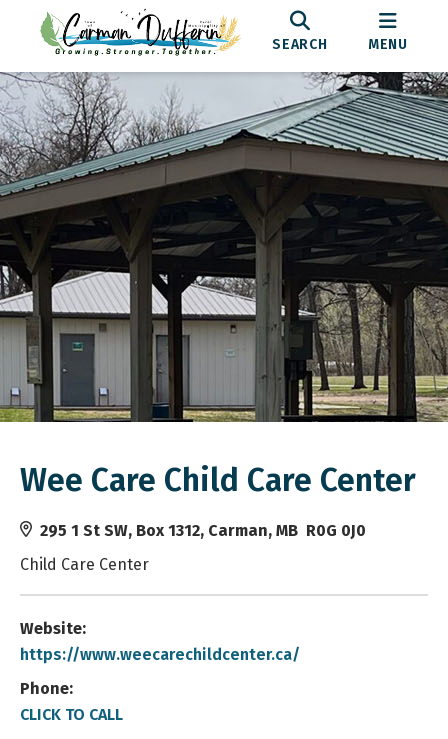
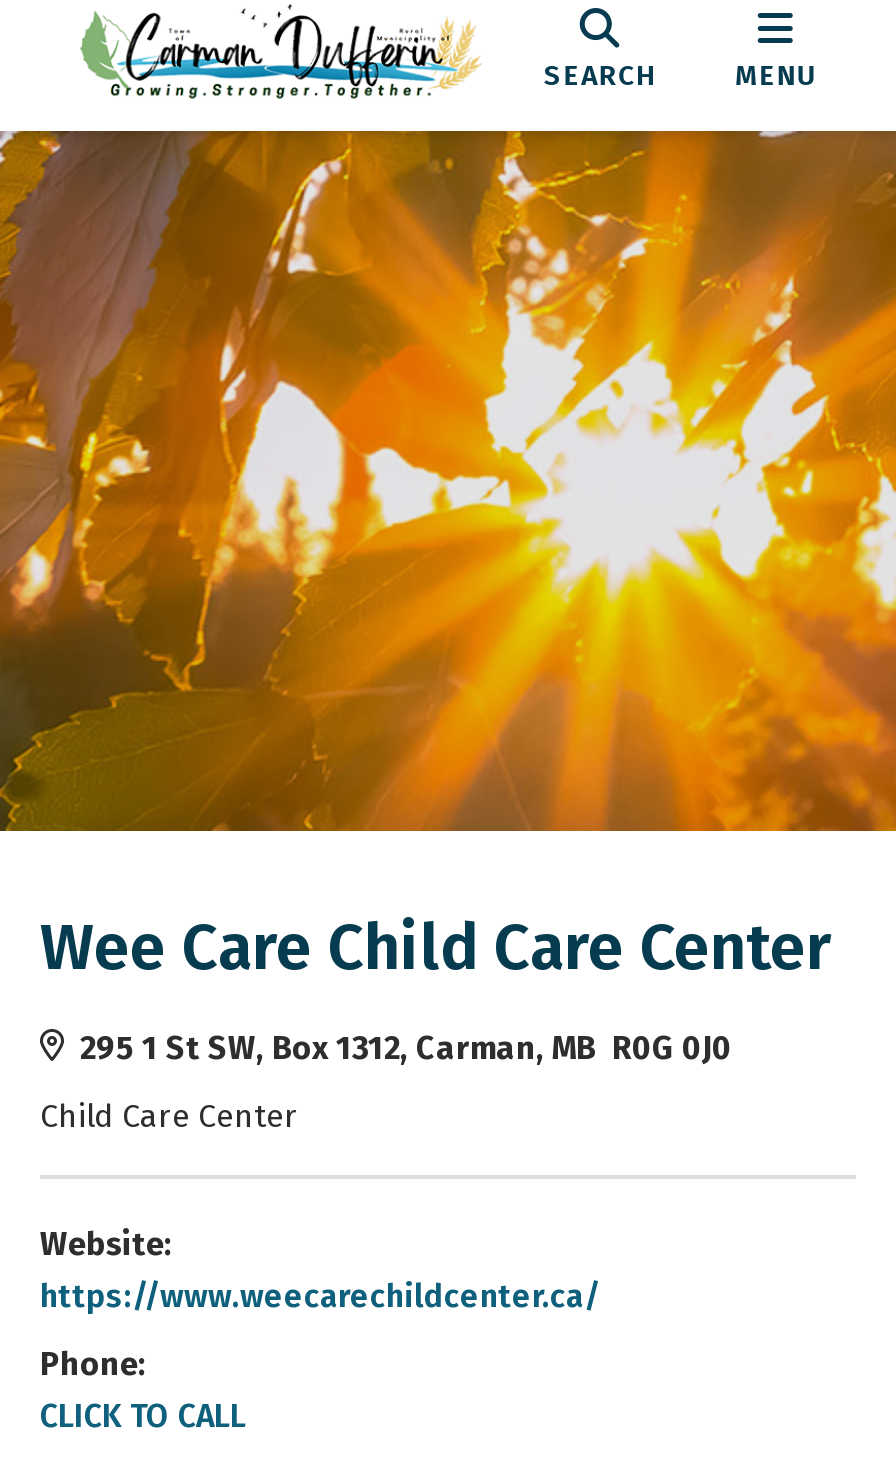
- [image]
+ [image]
